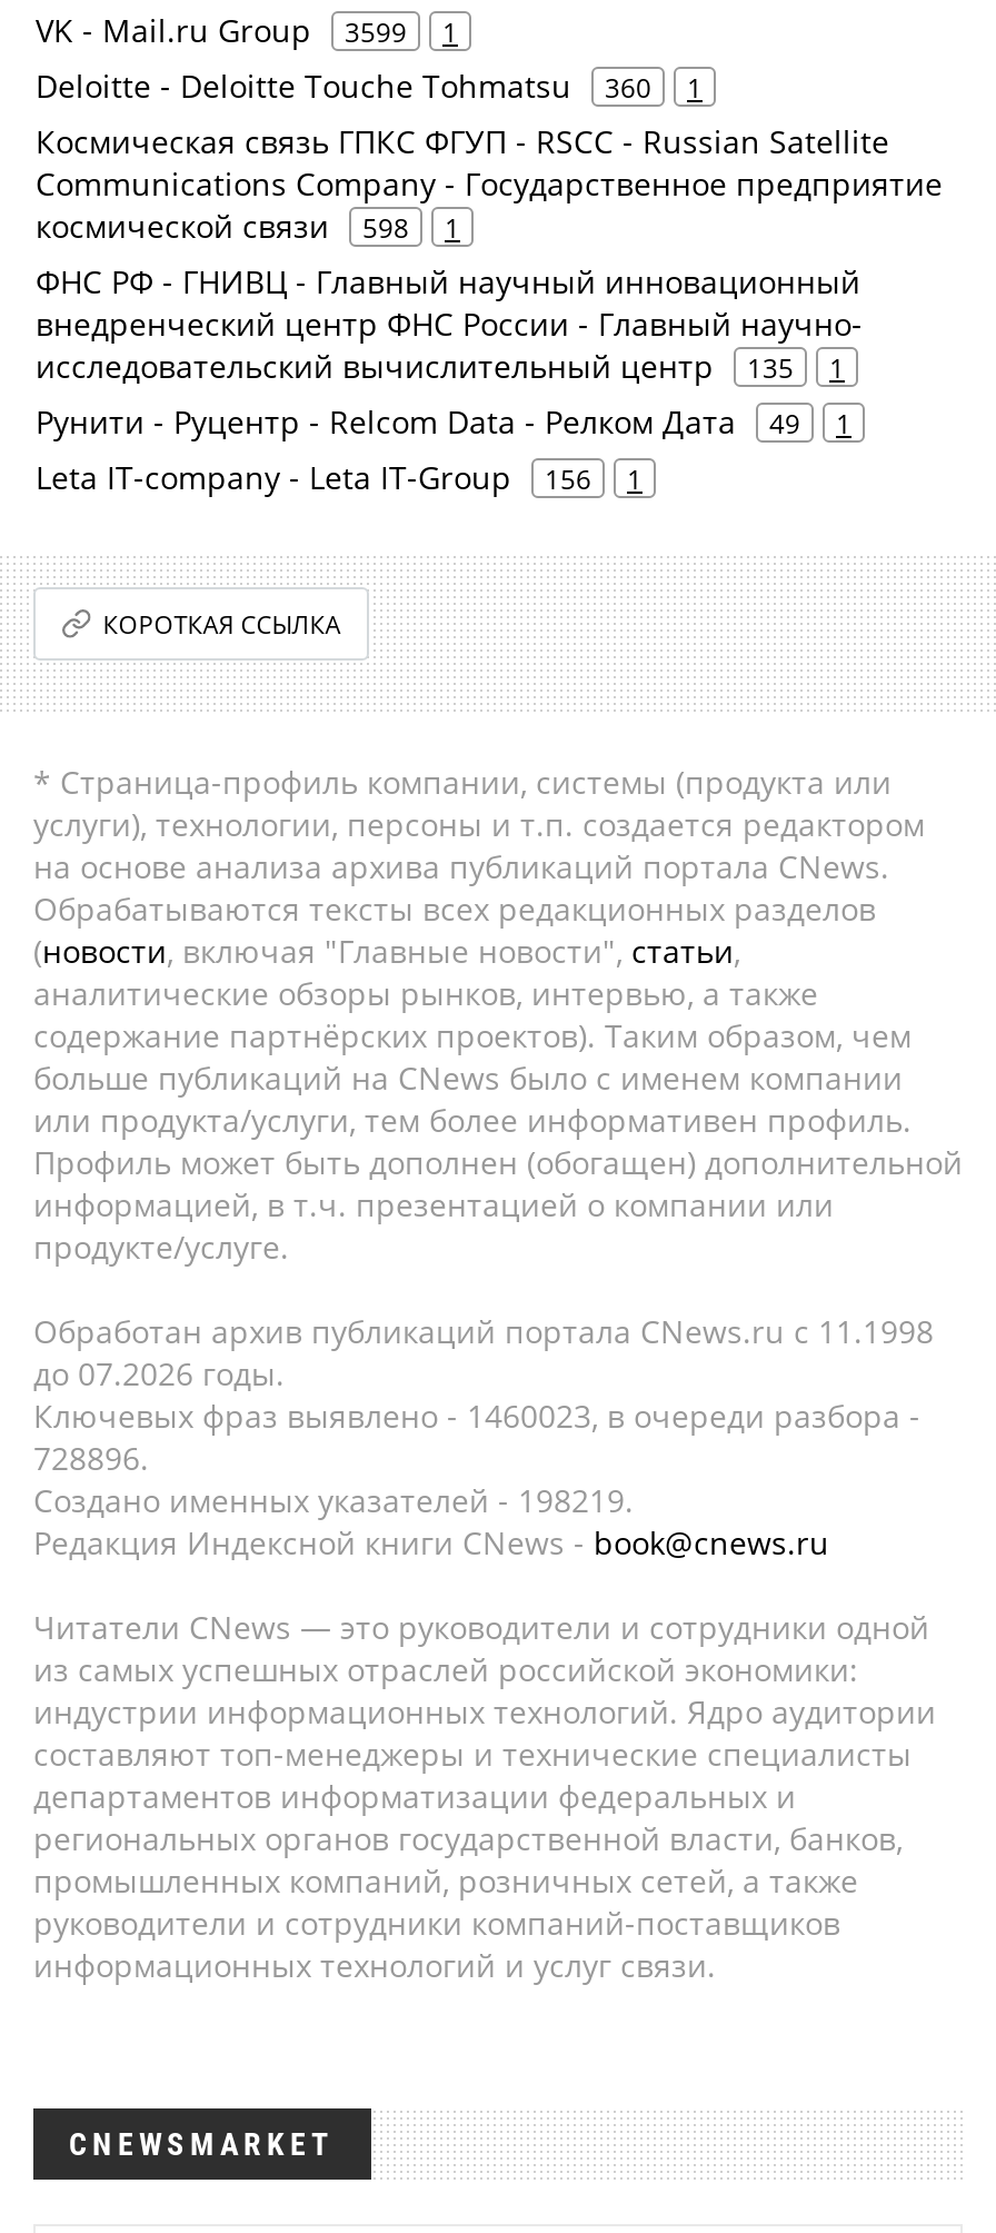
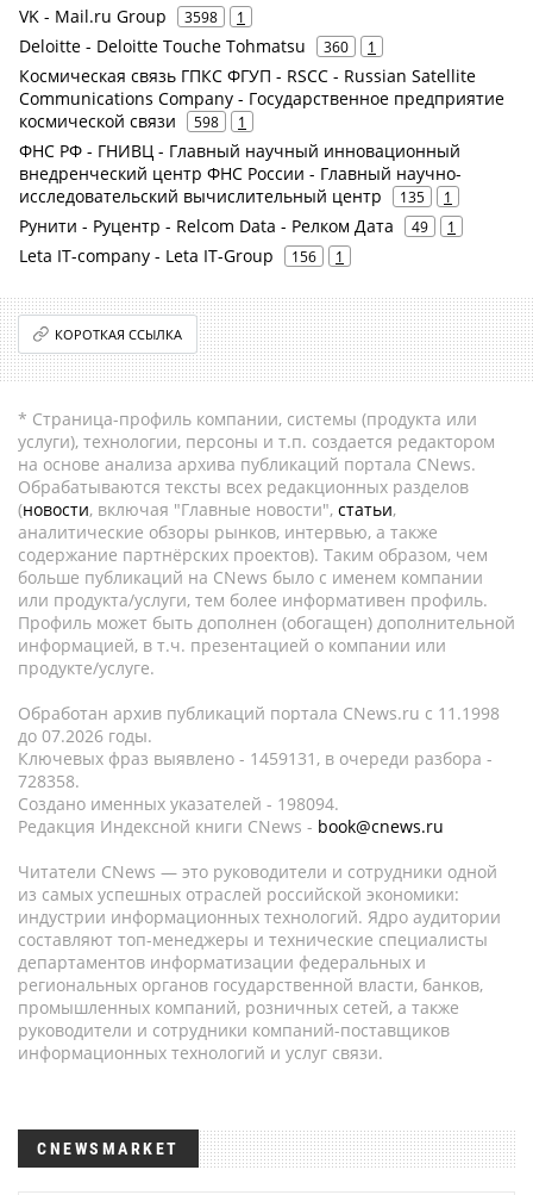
- VK - Mail.ru Group 3599 1
+ VK - Mail.ru Group 3598 1

- Ключевых фраз выявлено - 1460023, в очереди разбора -
+ Ключевых фраз выявлено - 1459131, в очереди разбора -

- 728896.
+ 728358.

- Создано именных указателей - 198219.
+ Создано именных указателей - 198094.
